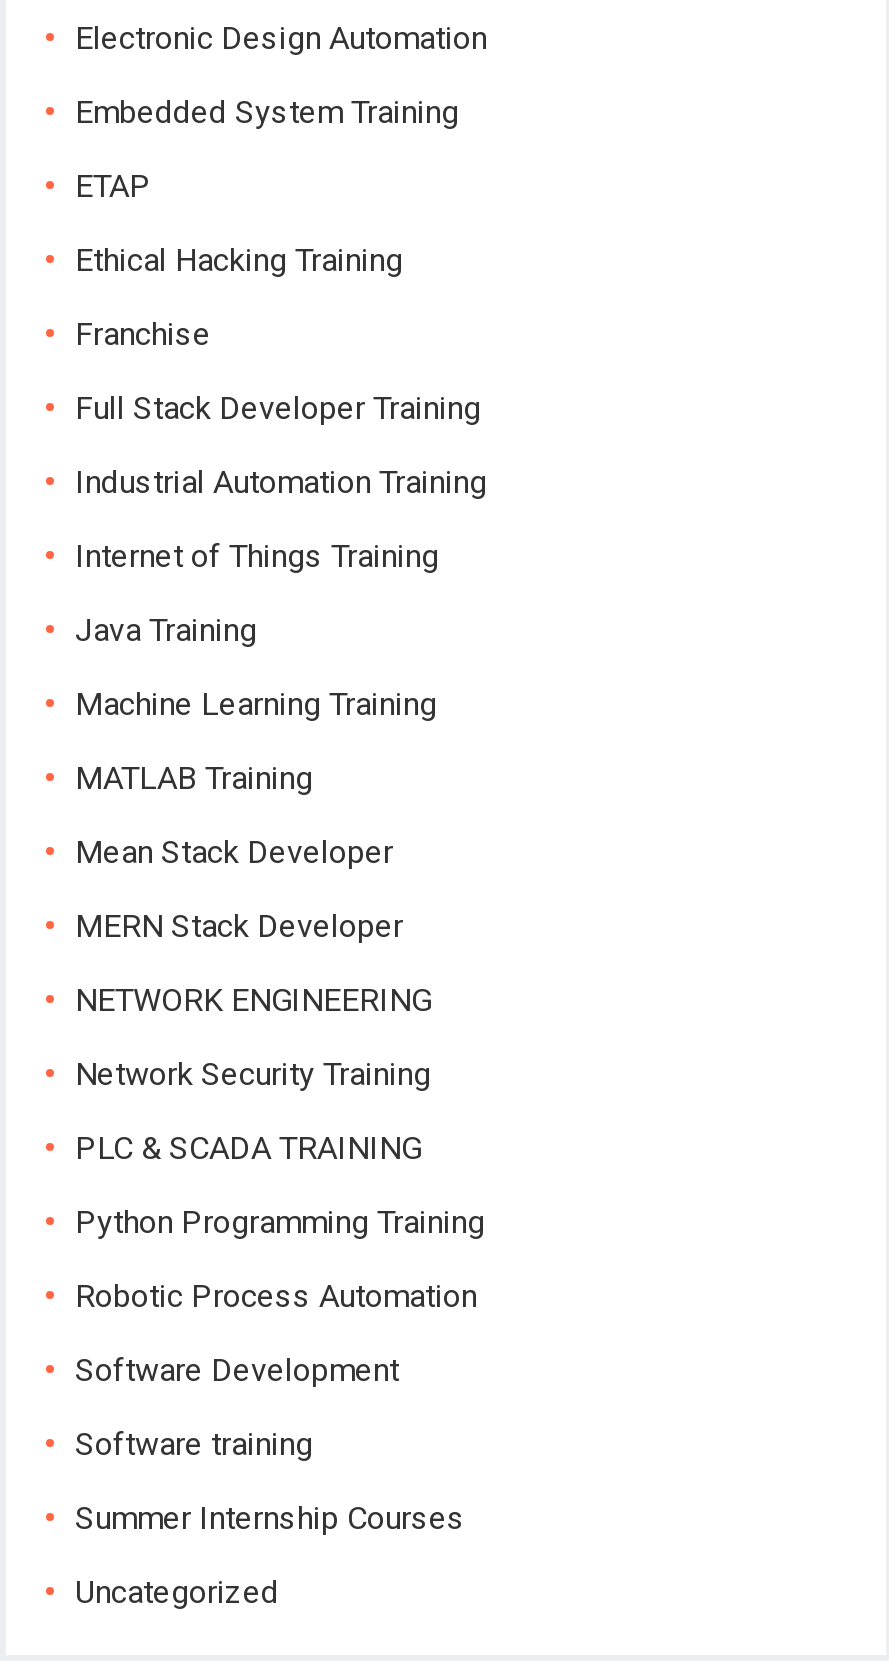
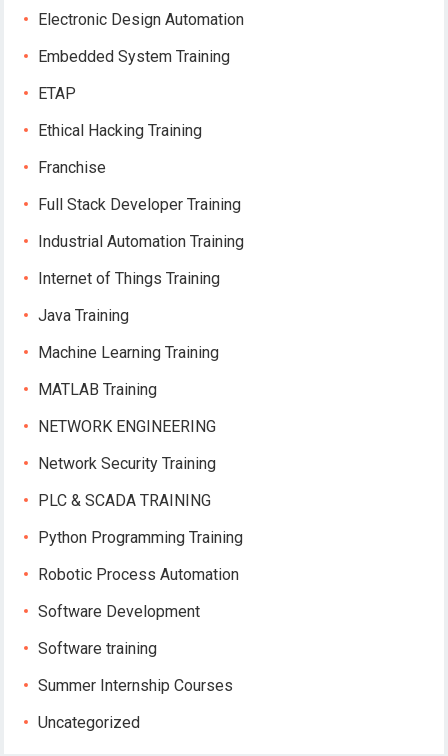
- Mean Stack Developer
- MERN Stack Developer
